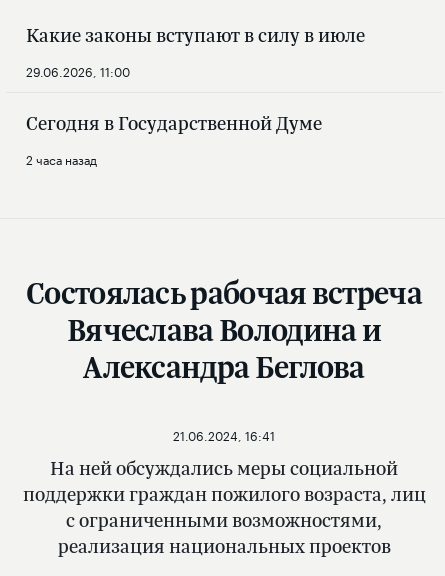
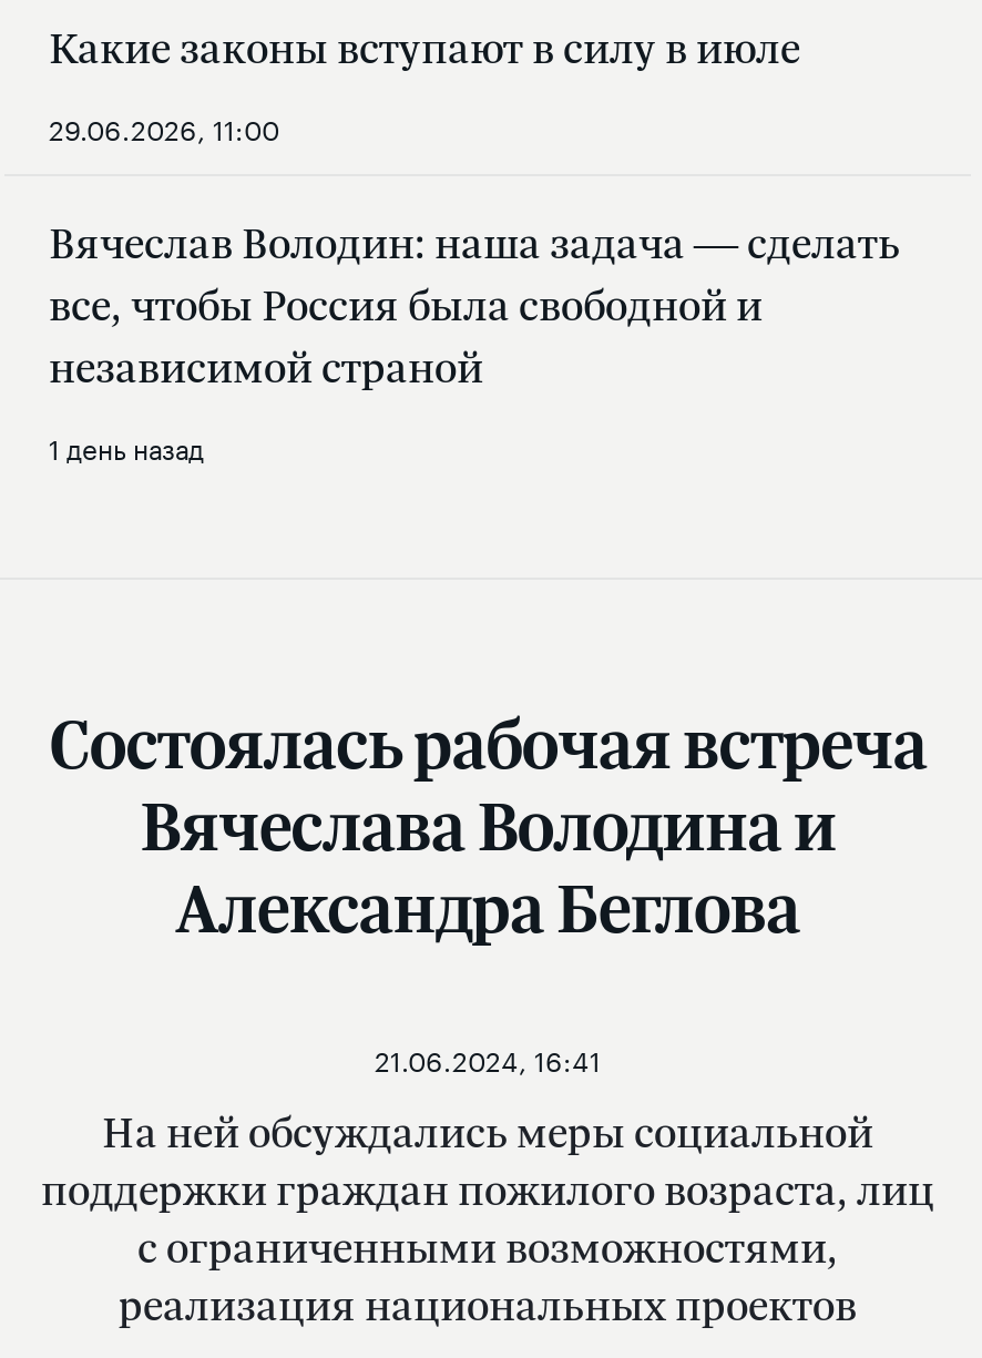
- Сегодня в Государственной Думе
+ Вячеслав Володин: наша задача — сделать
+ все, чтобы Россия была свободной и
+ независимой страной

- 2 часа назад
+ 1 день назад
